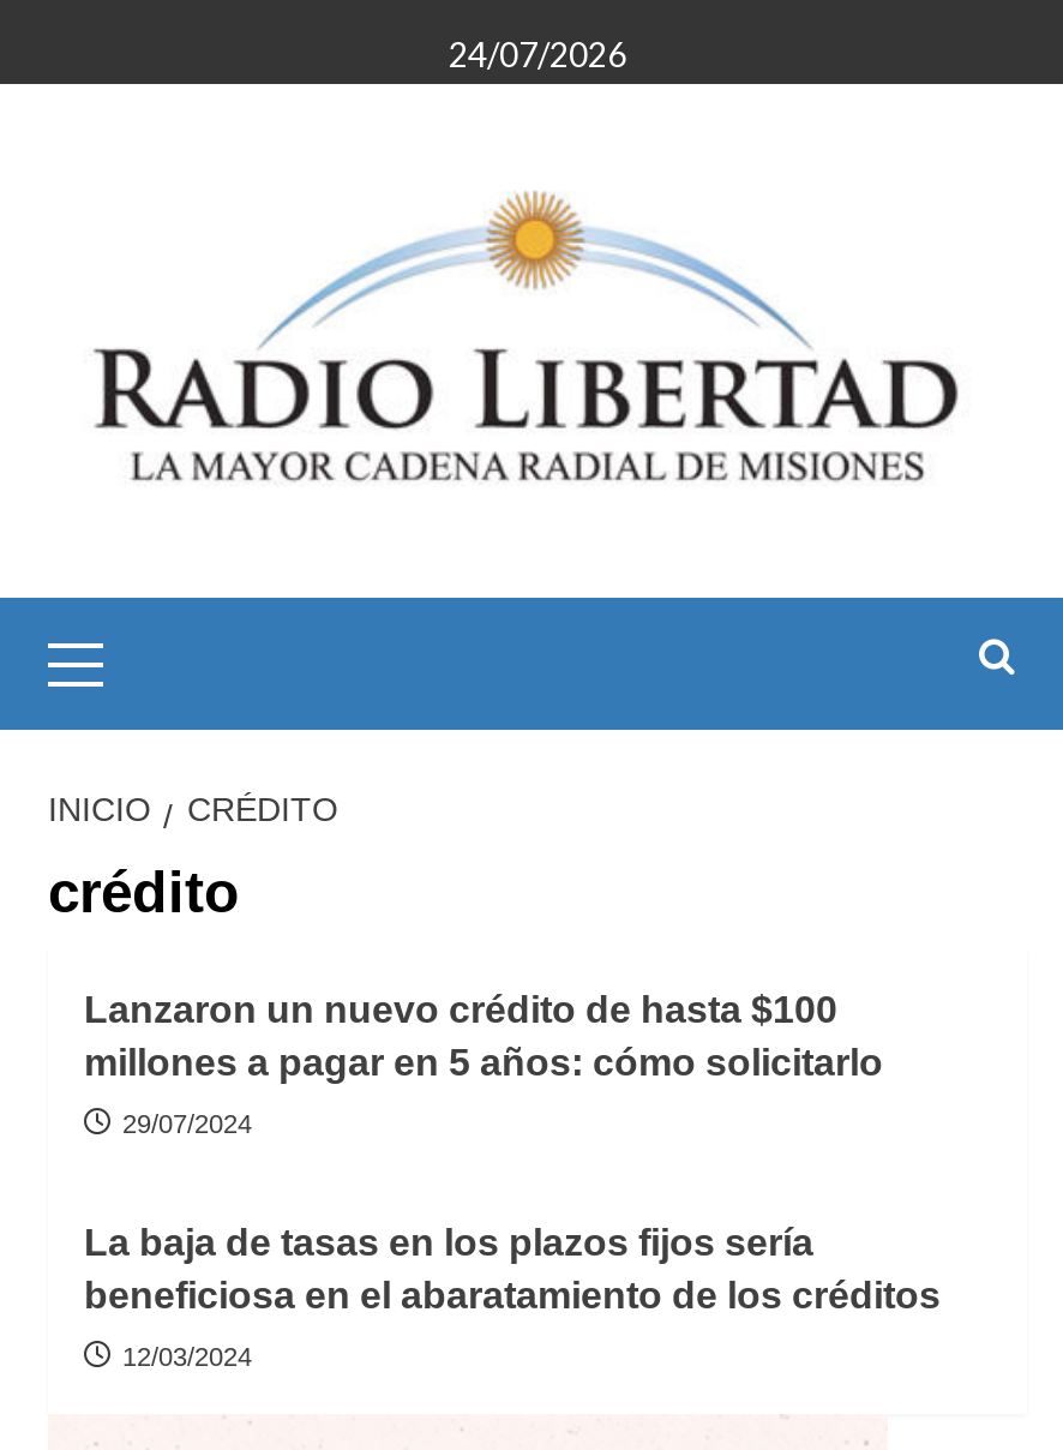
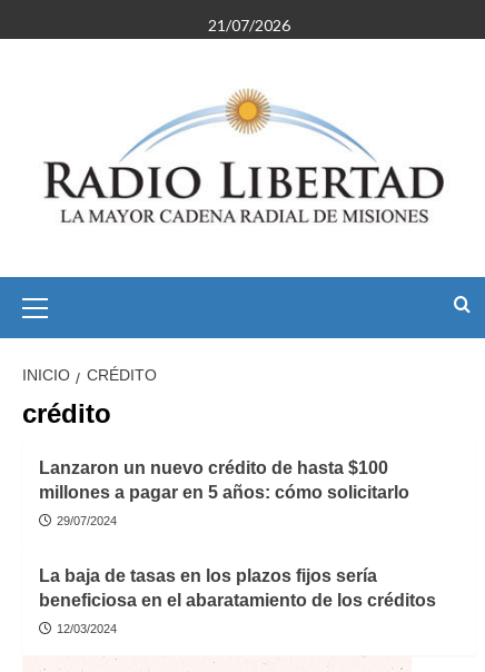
- 24/07/2026
+ 21/07/2026
